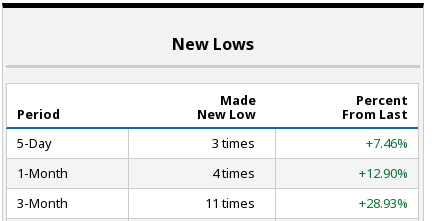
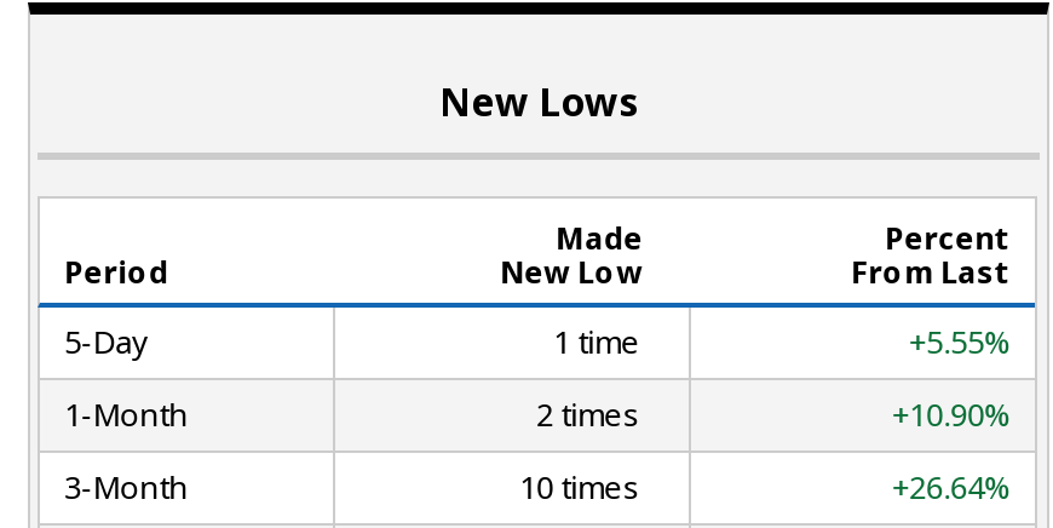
- 3 times
- +7.46%
+ 1 time
+ +5.55%

- 4 times
+ 2 times

- +12.90%
+ +10.90%

- 11 times
+ 10 times

- +28.93%
+ +26.64%
